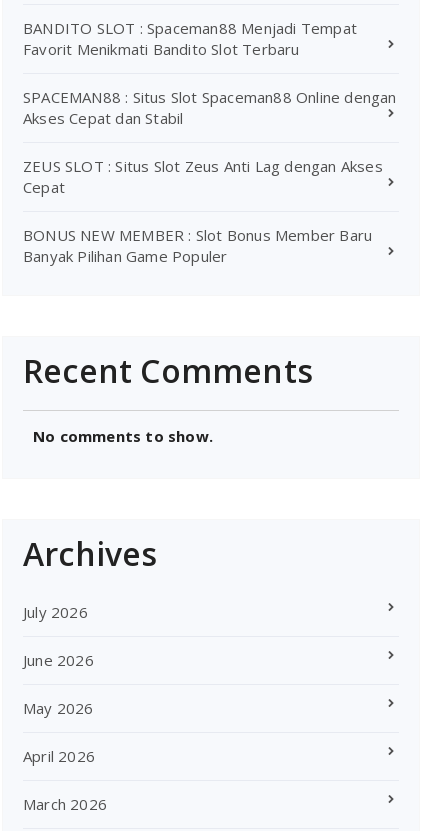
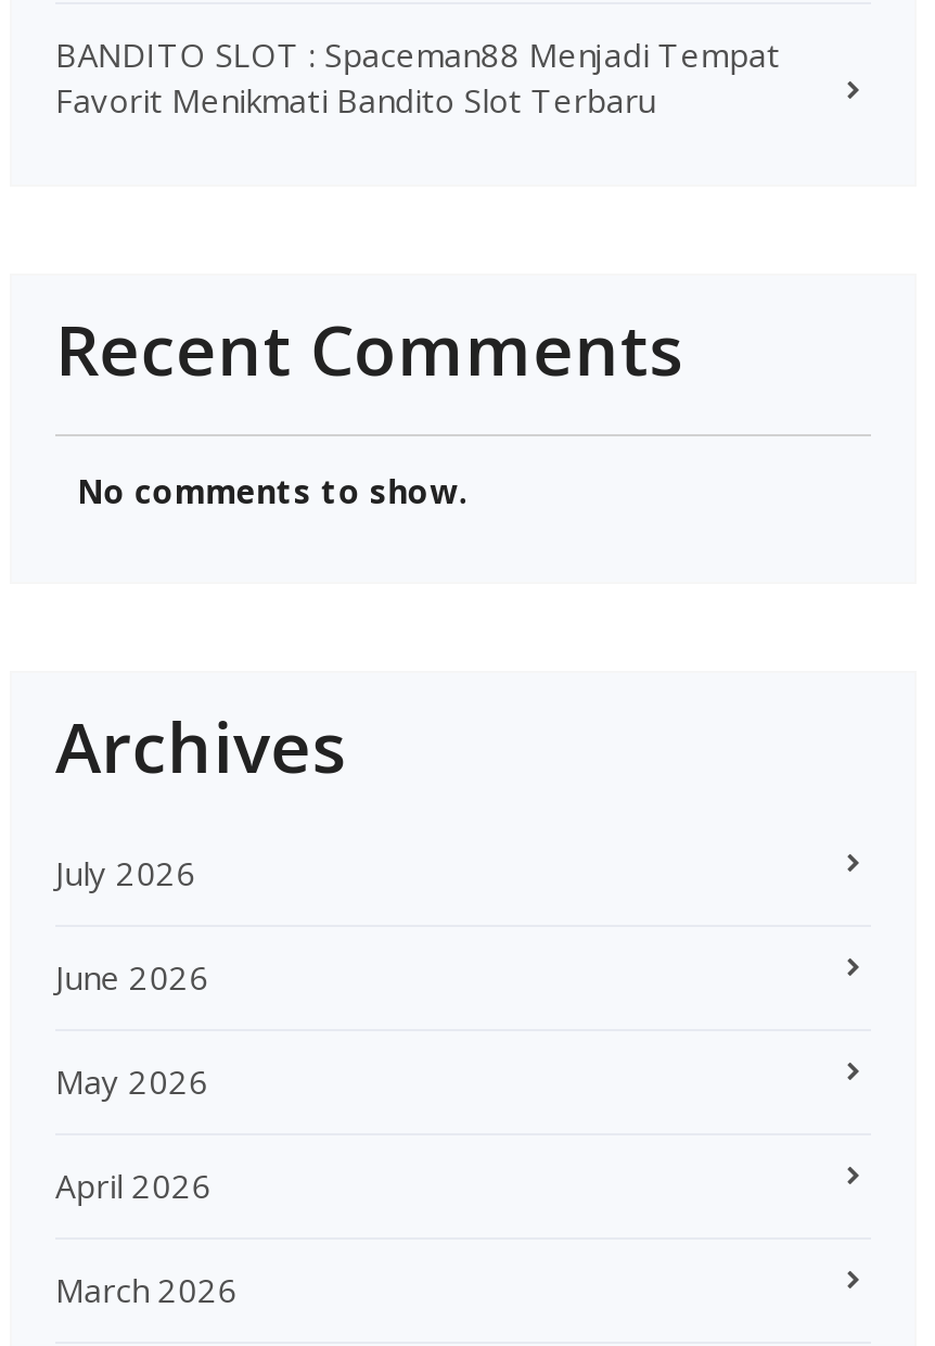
- SPACEMAN88 : Situs Slot Spaceman88 Online dengan
- Akses Cepat dan Stabil
- ZEUS SLOT : Situs Slot Zeus Anti Lag dengan Akses
- Cepat
- BONUS NEW MEMBER : Slot Bonus Member Baru
- Banyak Pilihan Game Populer
